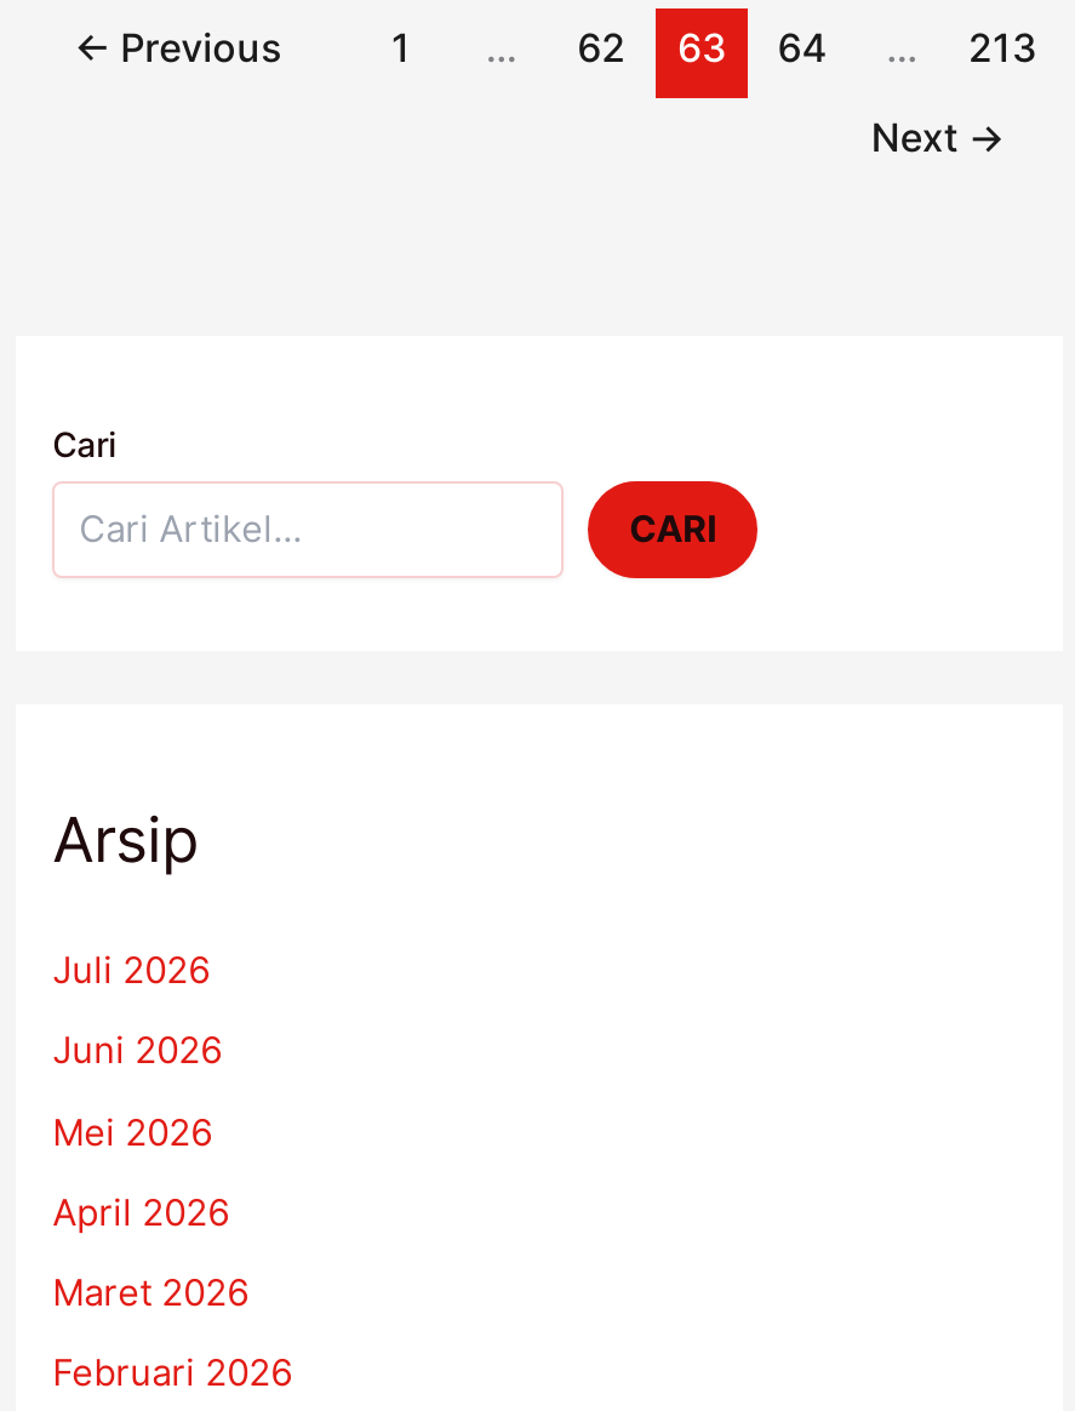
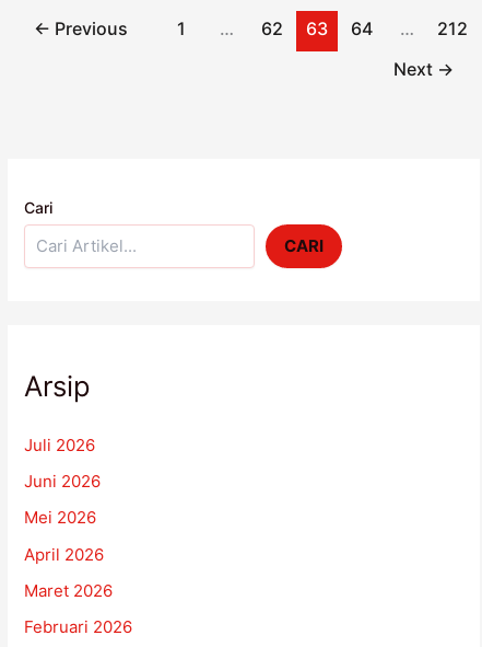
- 213
+ 212
